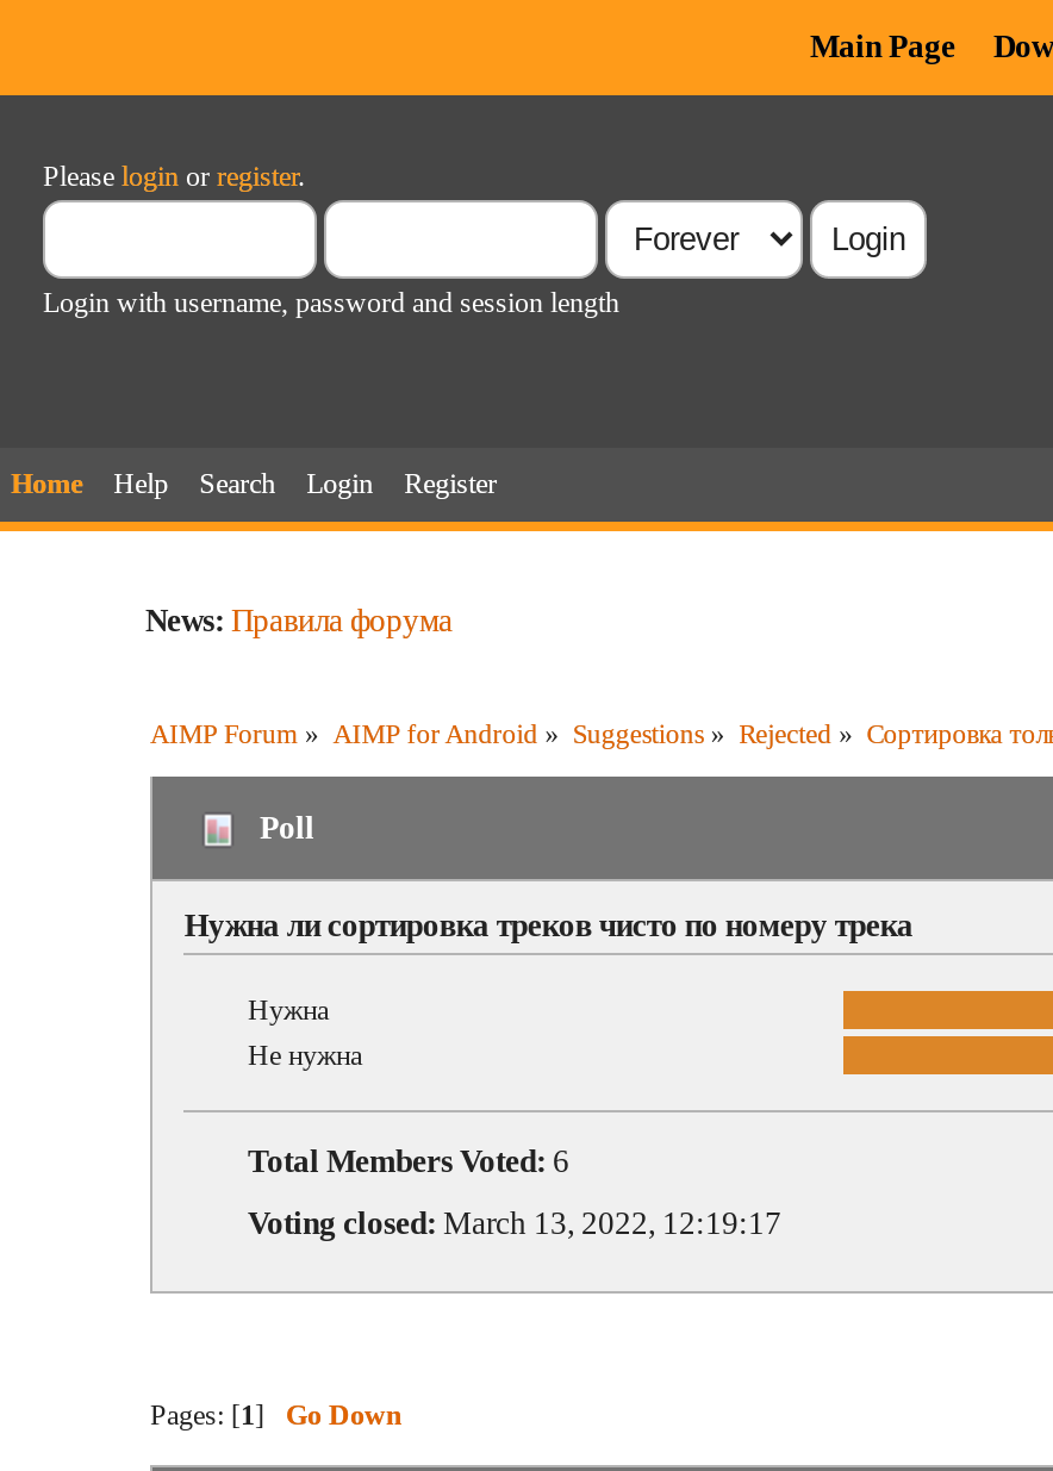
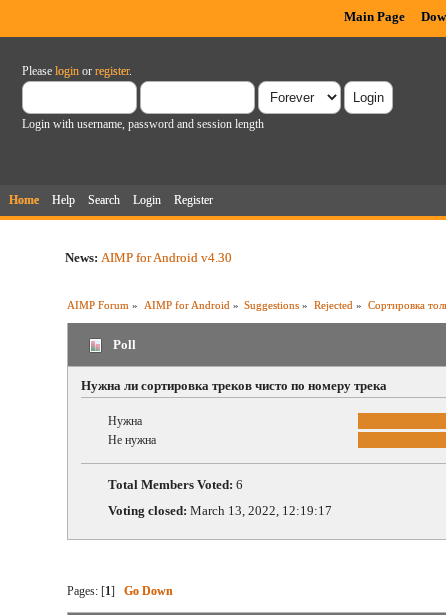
- News: Правила форума
+ News: AIMP for Android v4.30
